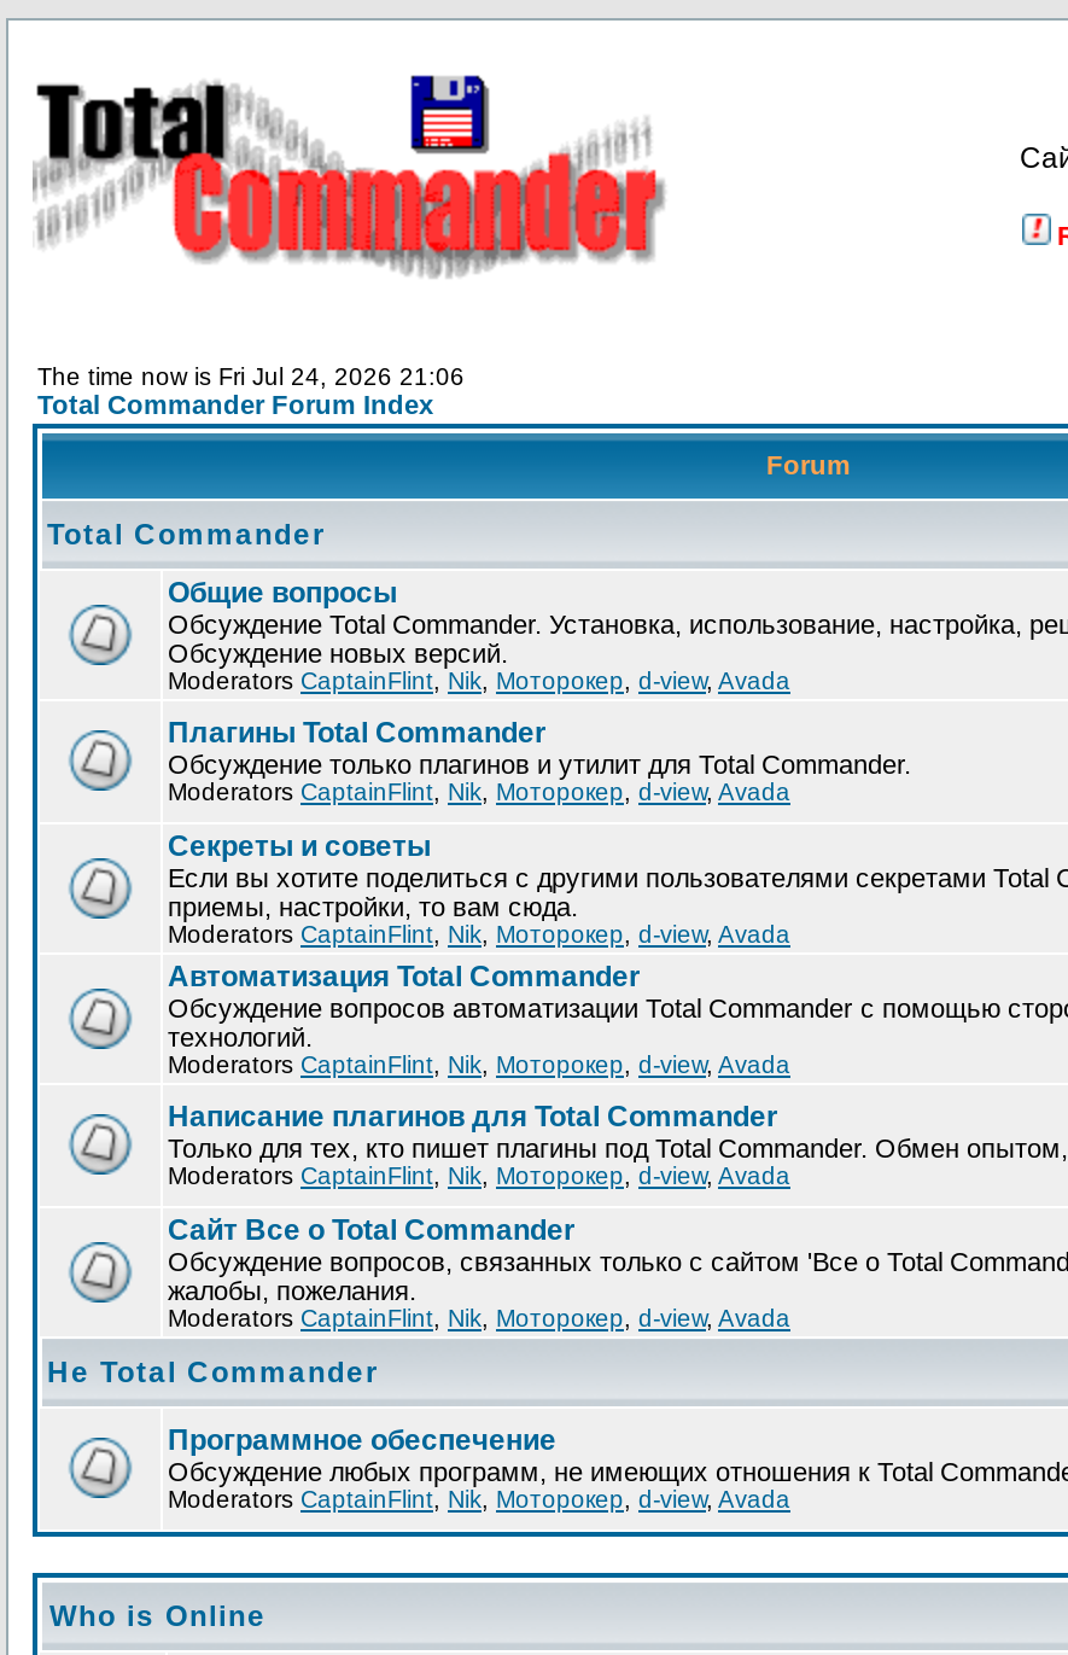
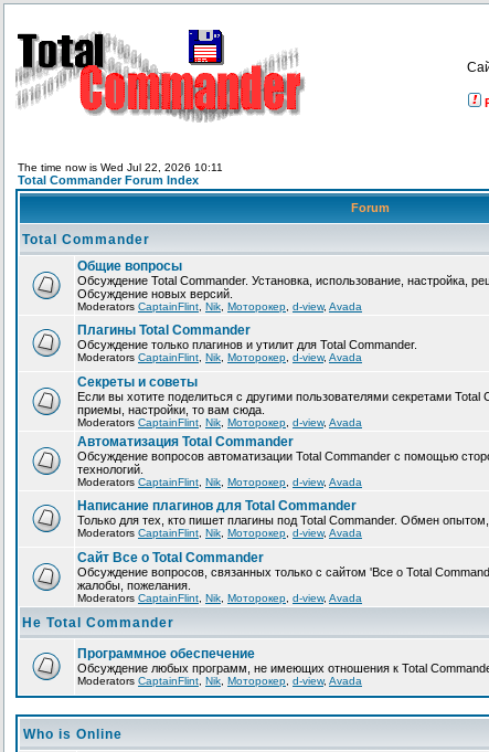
- The time now is Fri Jul 24, 2026 21:06
+ The time now is Wed Jul 22, 2026 10:11
